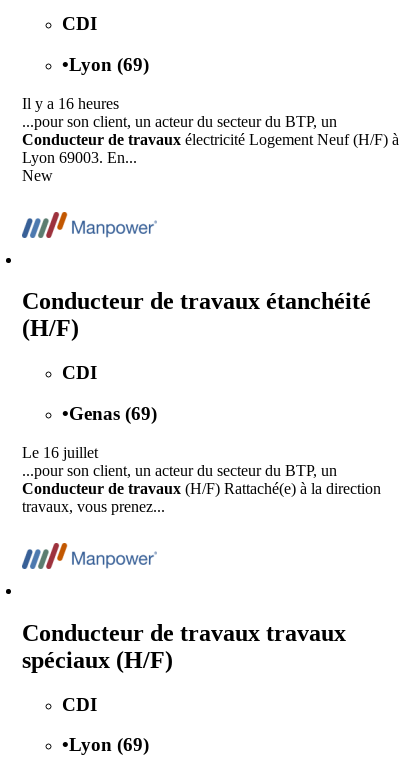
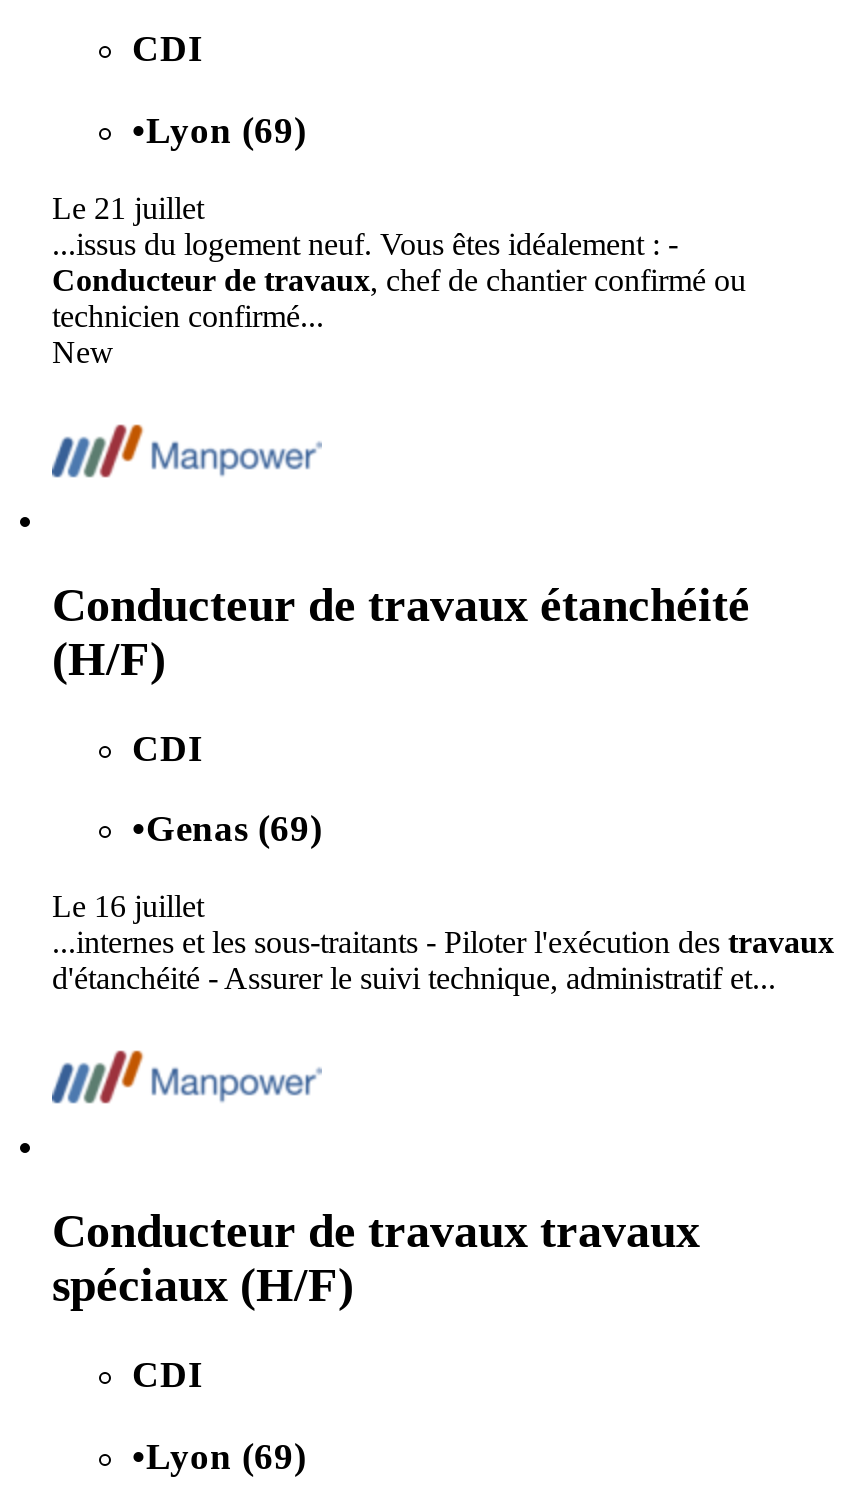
- Il y a 16 heures
- ...pour son client, un acteur du secteur du BTP, un
- Conducteur de travaux électricité Logement Neuf (H/F) à
- Lyon 69003. En...
+ Le 21 juillet
+ ...issus du logement neuf. Vous êtes idéalement : -
+ Conducteur de travaux, chef de chantier confirmé ou
+ technicien confirmé...

- ...pour son client, un acteur du secteur du BTP, un
- Conducteur de travaux (H/F) Rattaché(e) à la direction
- travaux, vous prenez...
+ ...internes et les sous-traitants - Piloter l'exécution des travaux
+ d'étanchéité - Assurer le suivi technique, administratif et...
